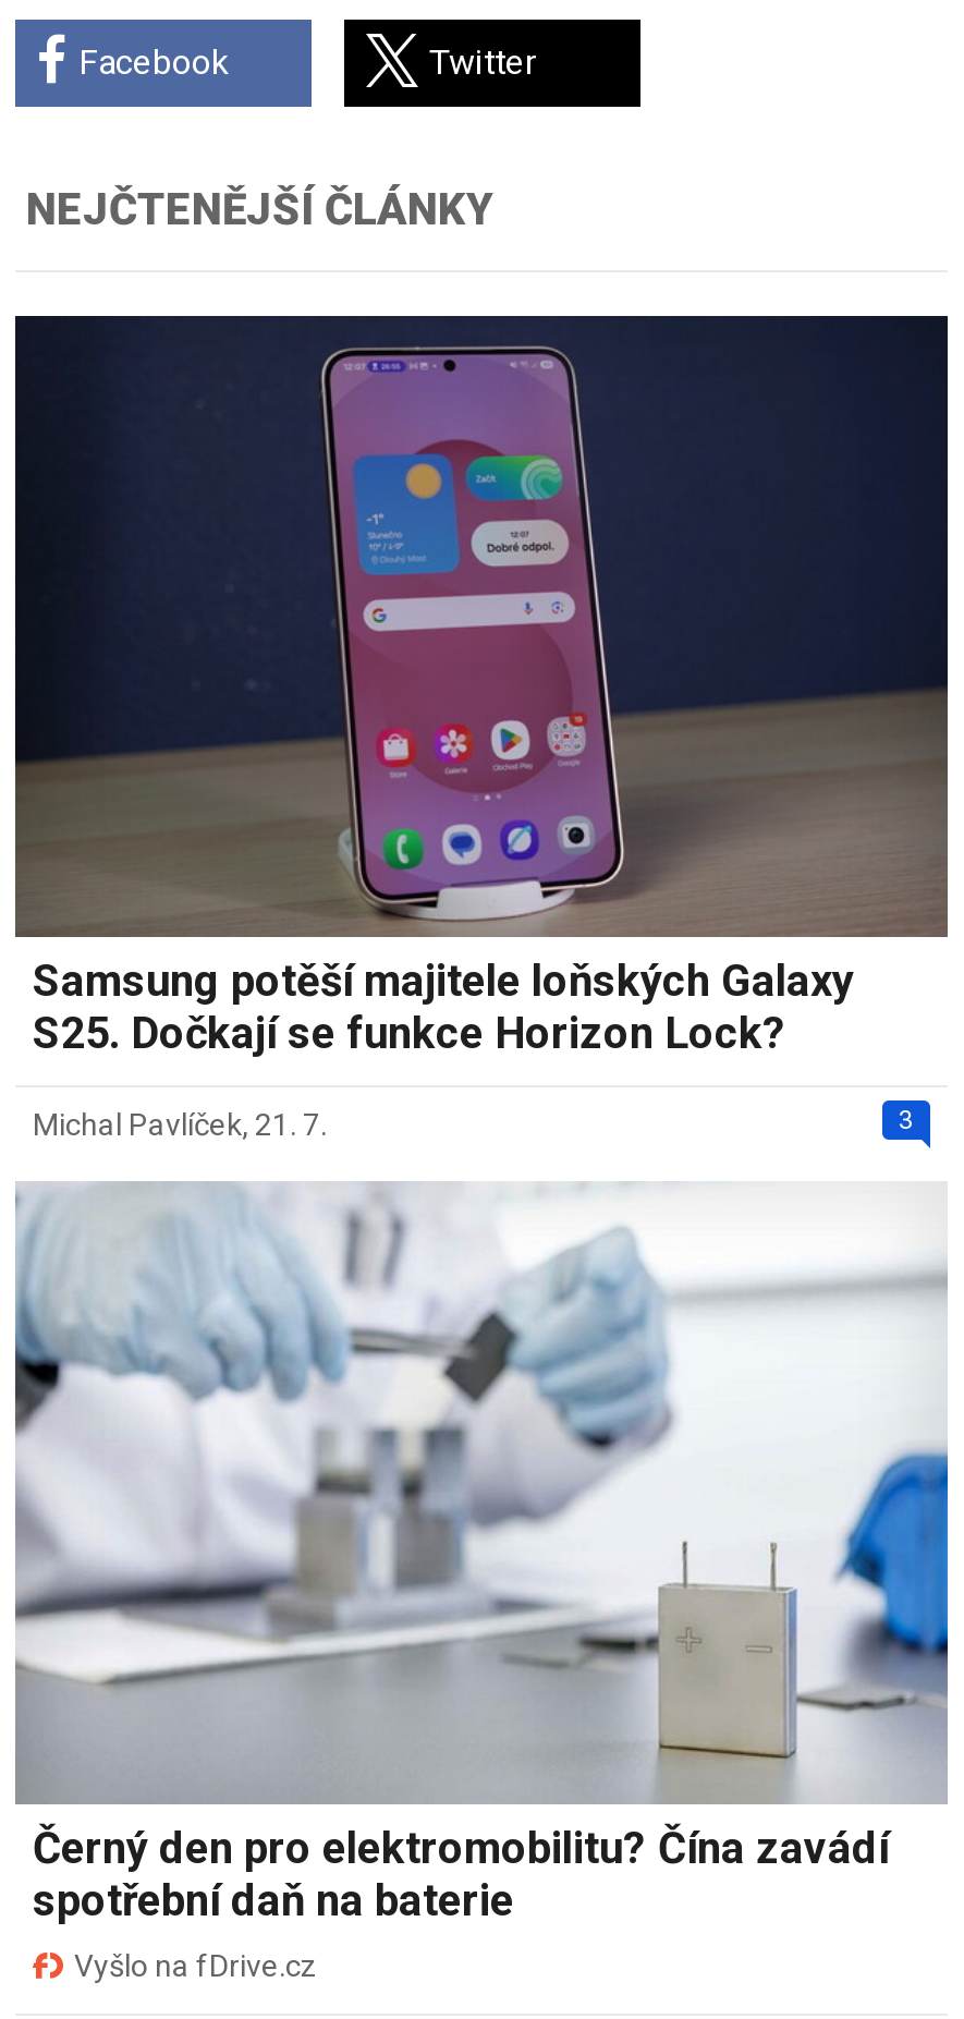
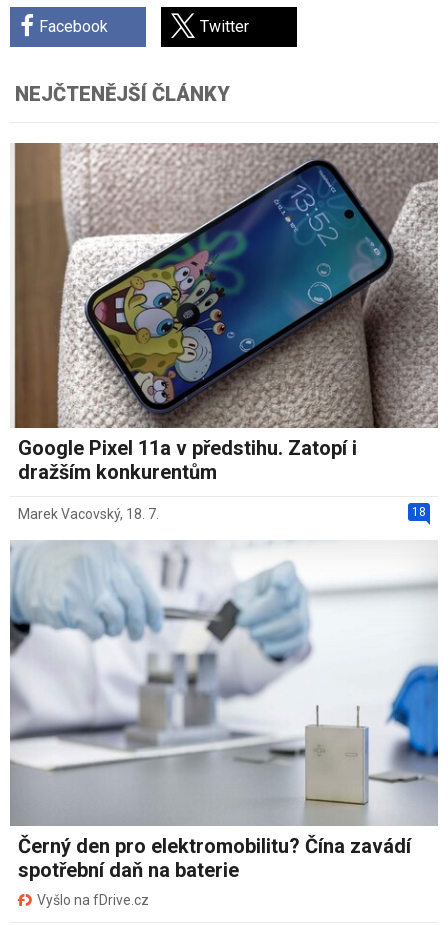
- [image]
- Samsung potěší majitele loňských Galaxy
- S25. Dočkají se funkce Horizon Lock?
+ [image]
+ Google Pixel 11a v předstihu. Zatopí i
+ dražším konkurentům

- 3
- Michal Pavlíček, 21. 7.
+ 18
+ Marek Vacovský, 18. 7.
